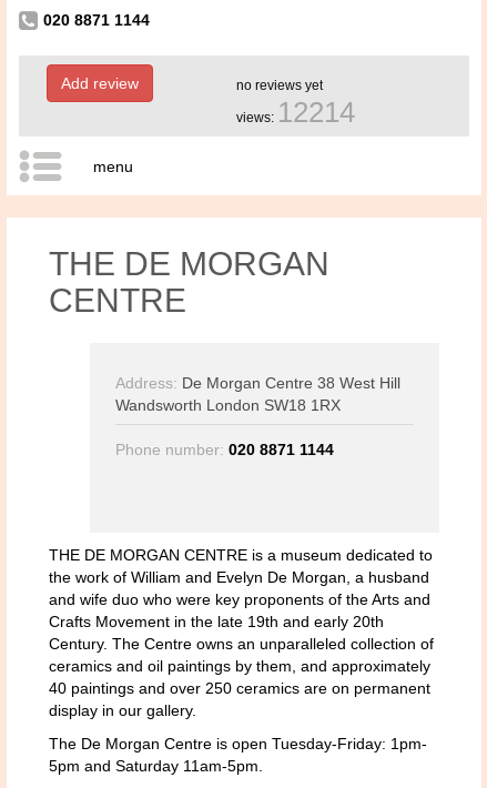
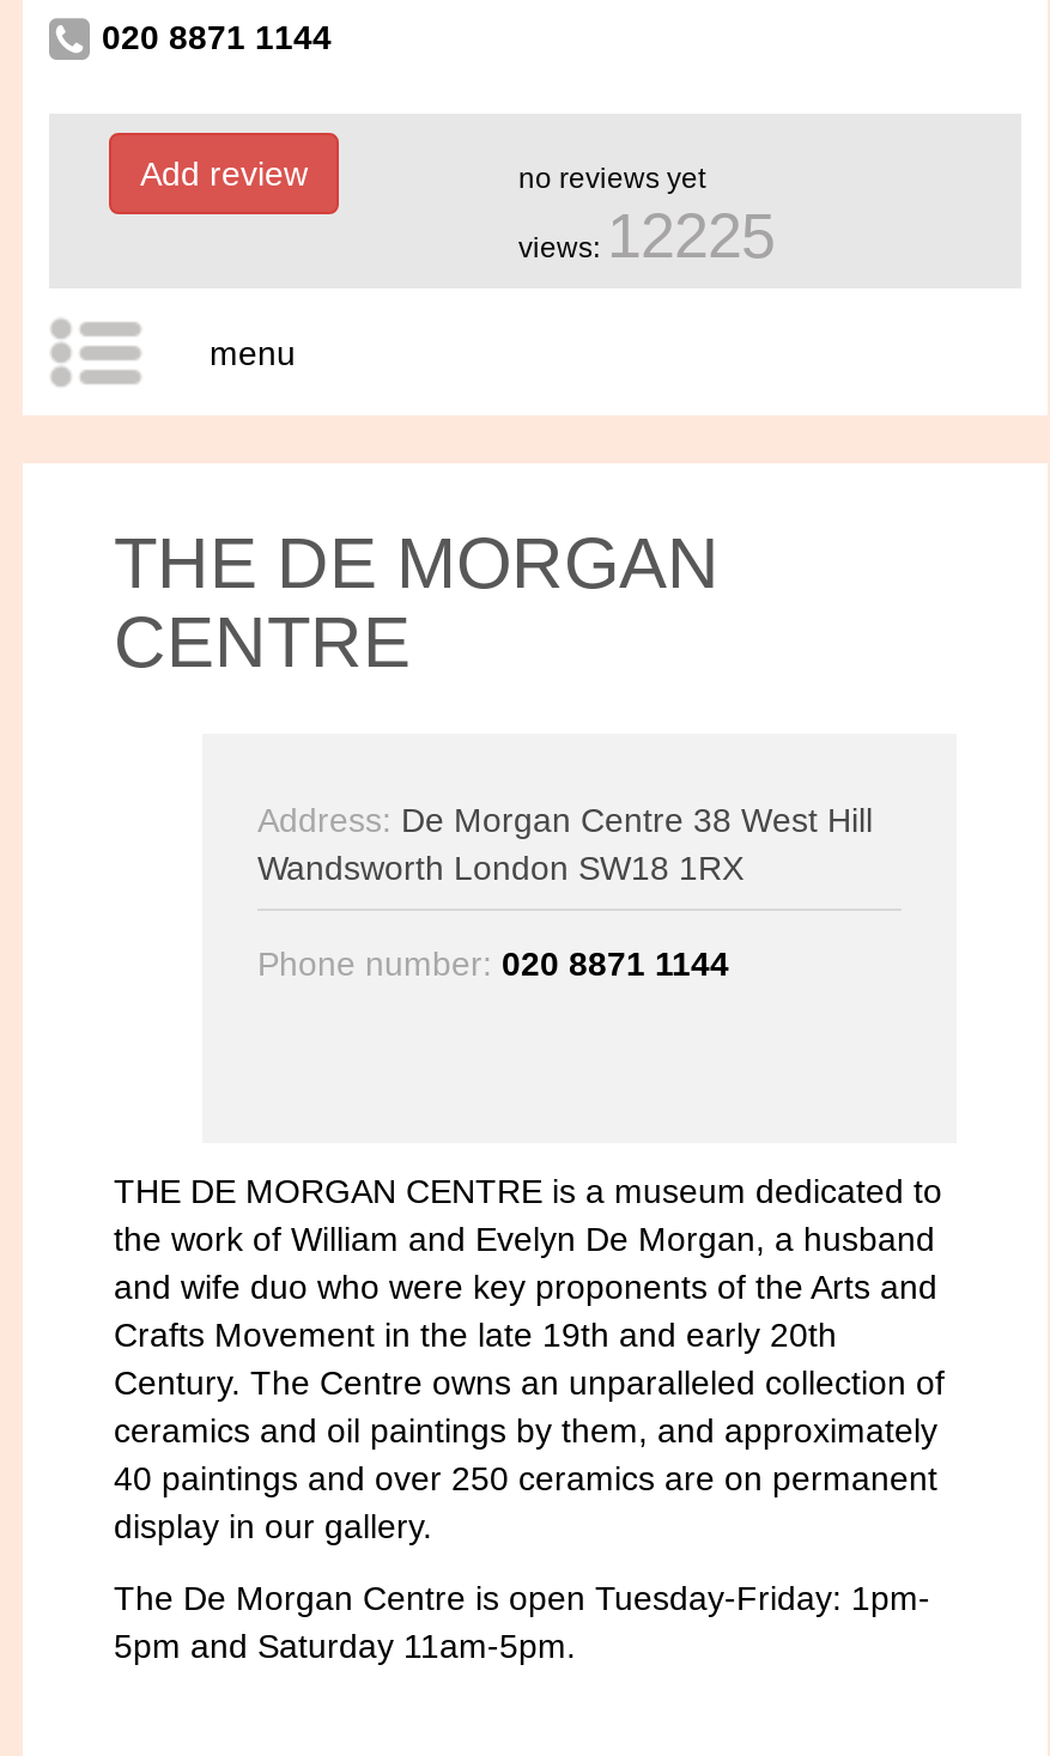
- views: 12214
+ views: 12225
